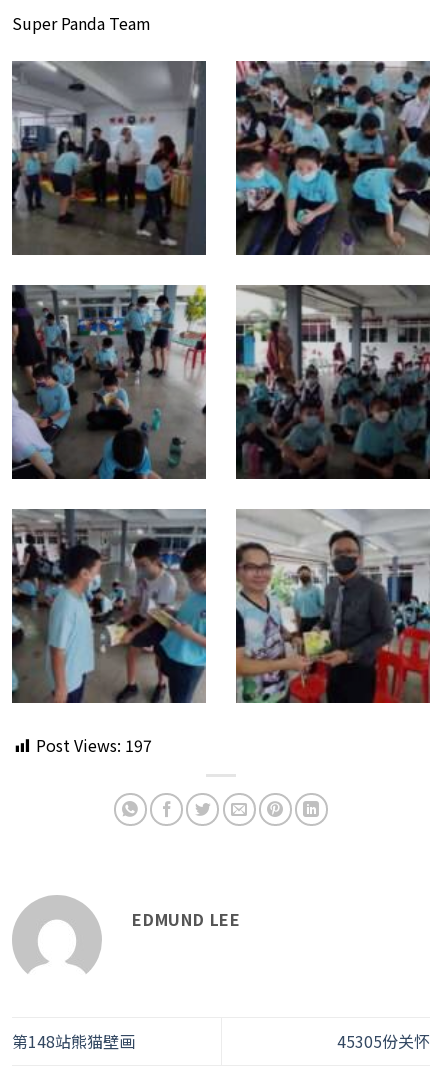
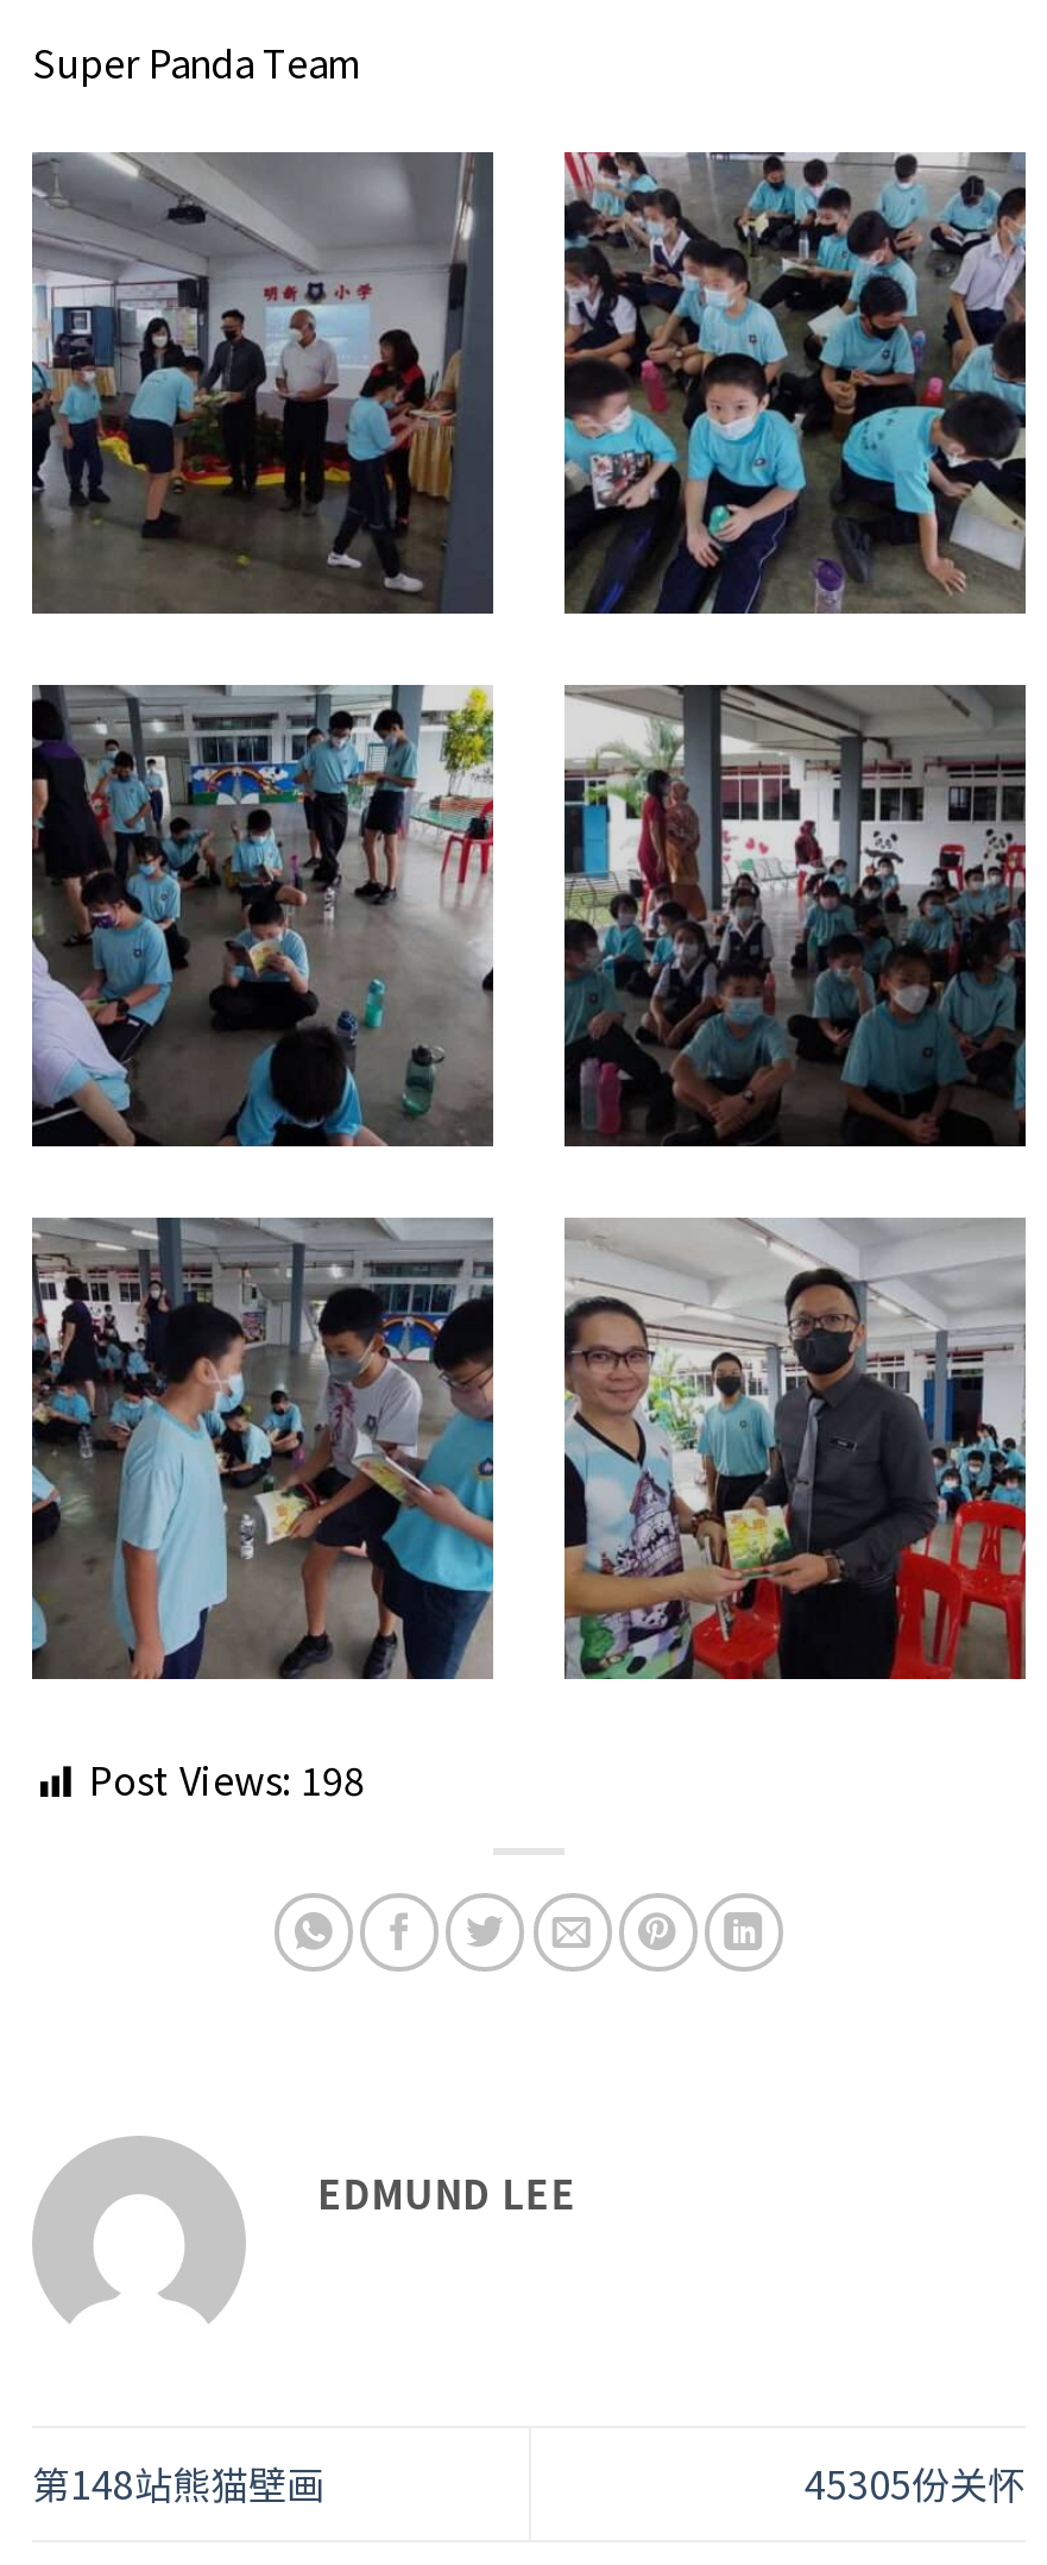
- Post Views: 197
+ Post Views: 198
